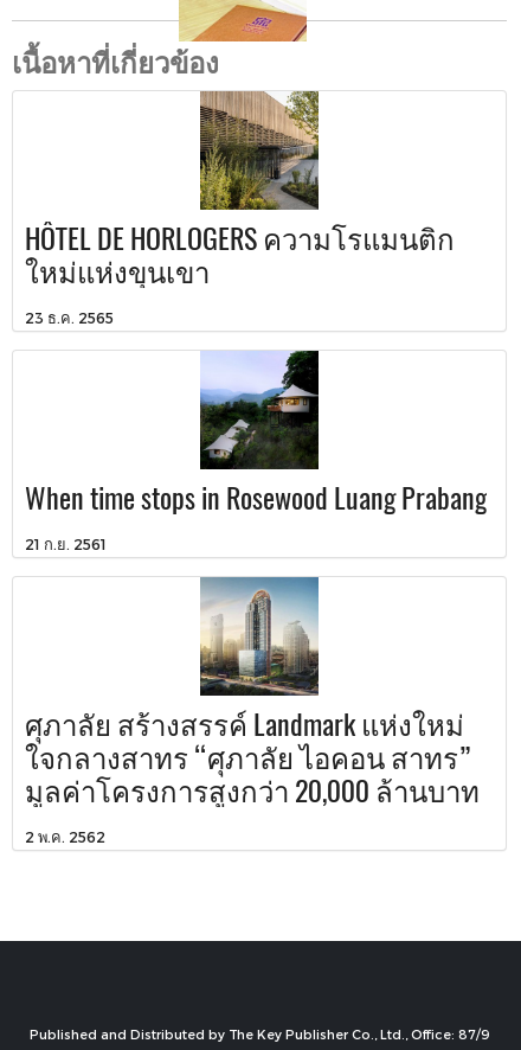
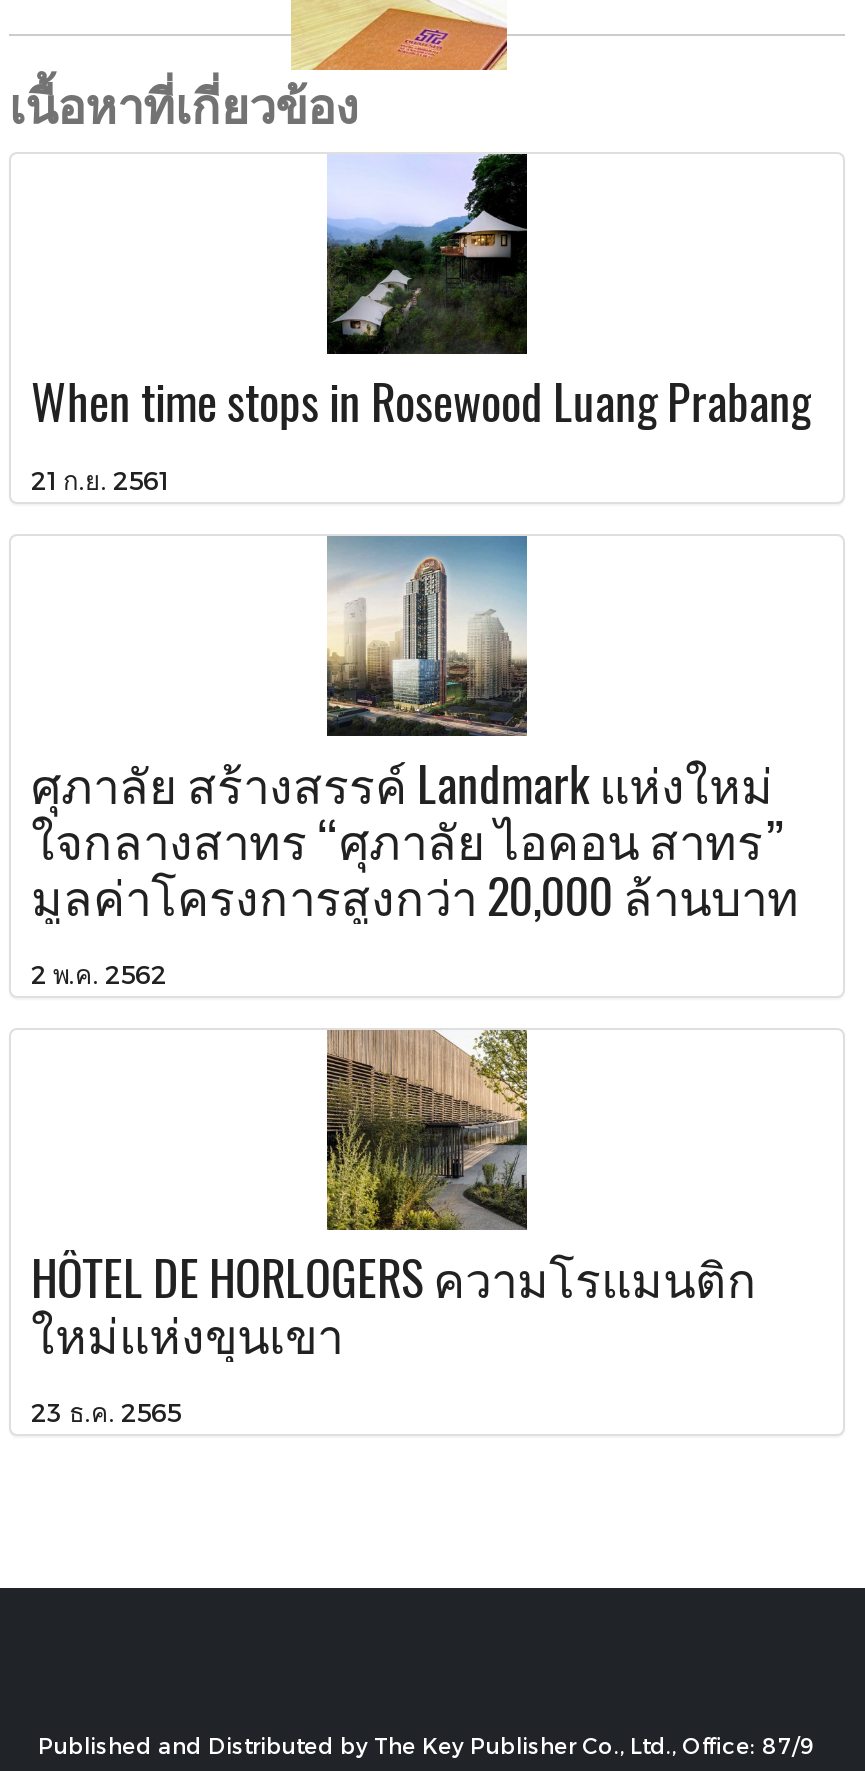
moved down: [image] | HÔTEL DE HORLOGERS ความโรแมนติก | ใหม่แห่งขุนเขา | 23 ธ.ค. 2565

moved up: [image] | When time stops in Rosewood Luang Prabang | 21 ก.ย. 2561 | ใจกลางสาทร “ศุภาลัย ไอคอน สาทร” | มูลค่าโครงการสูงกว่า 20,000 ล้านบาท | 2 พ.ค. 2562
